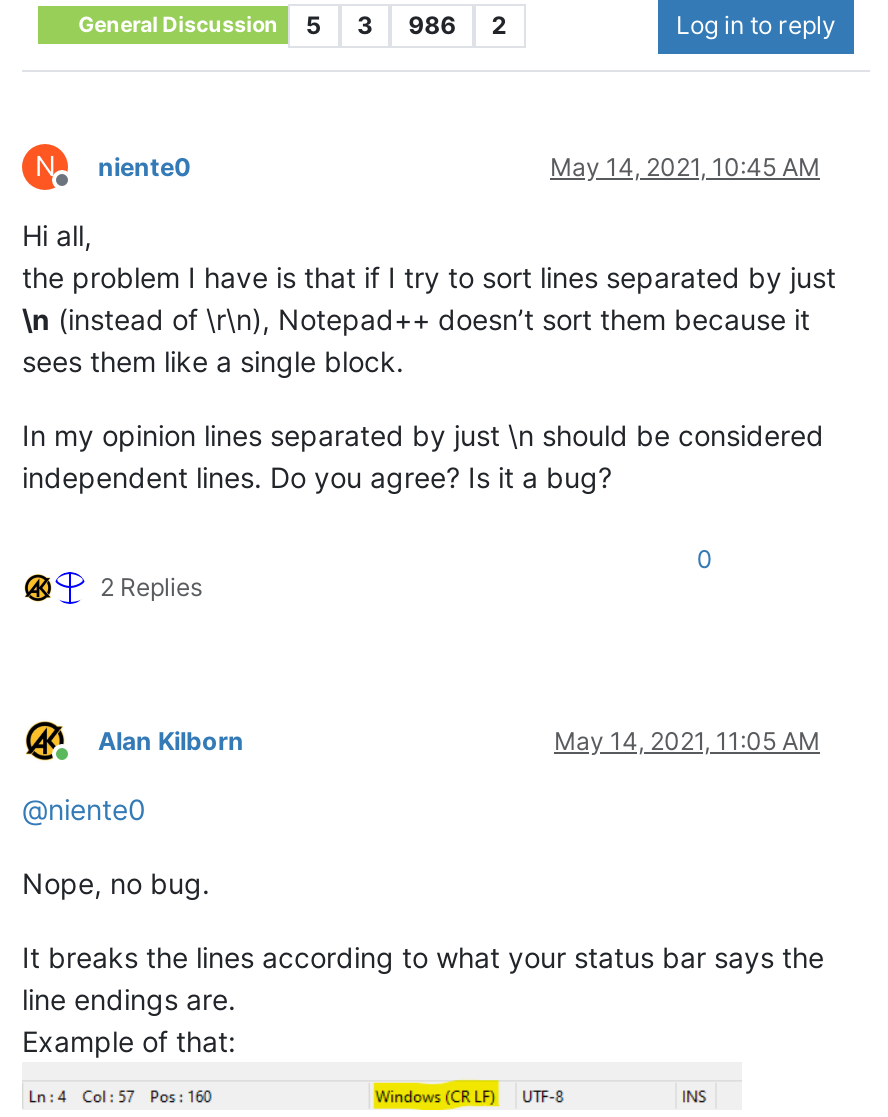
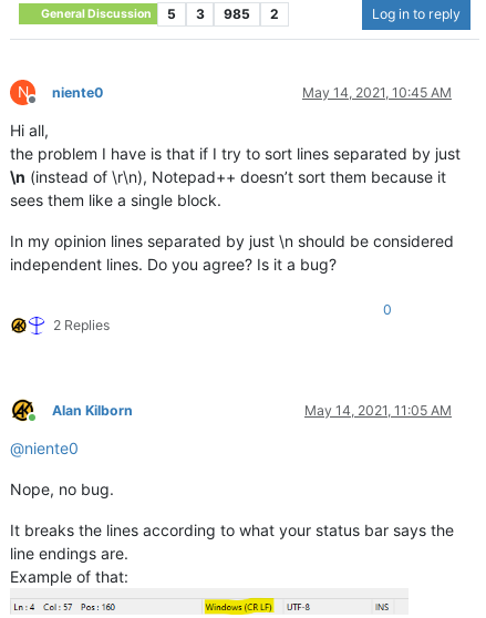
- General Discussion 5 3 986 2
+ General Discussion 5 3 985 2
